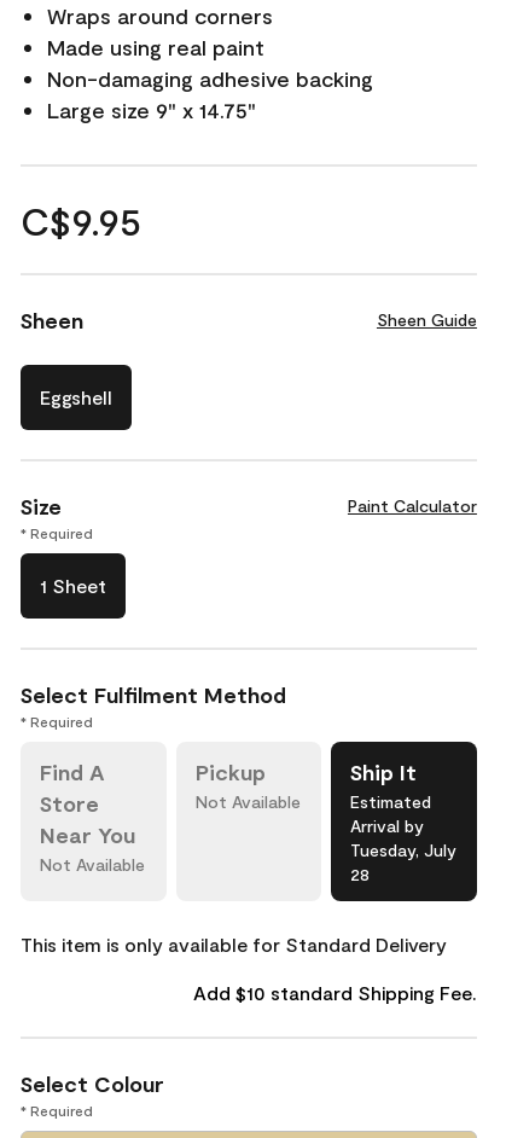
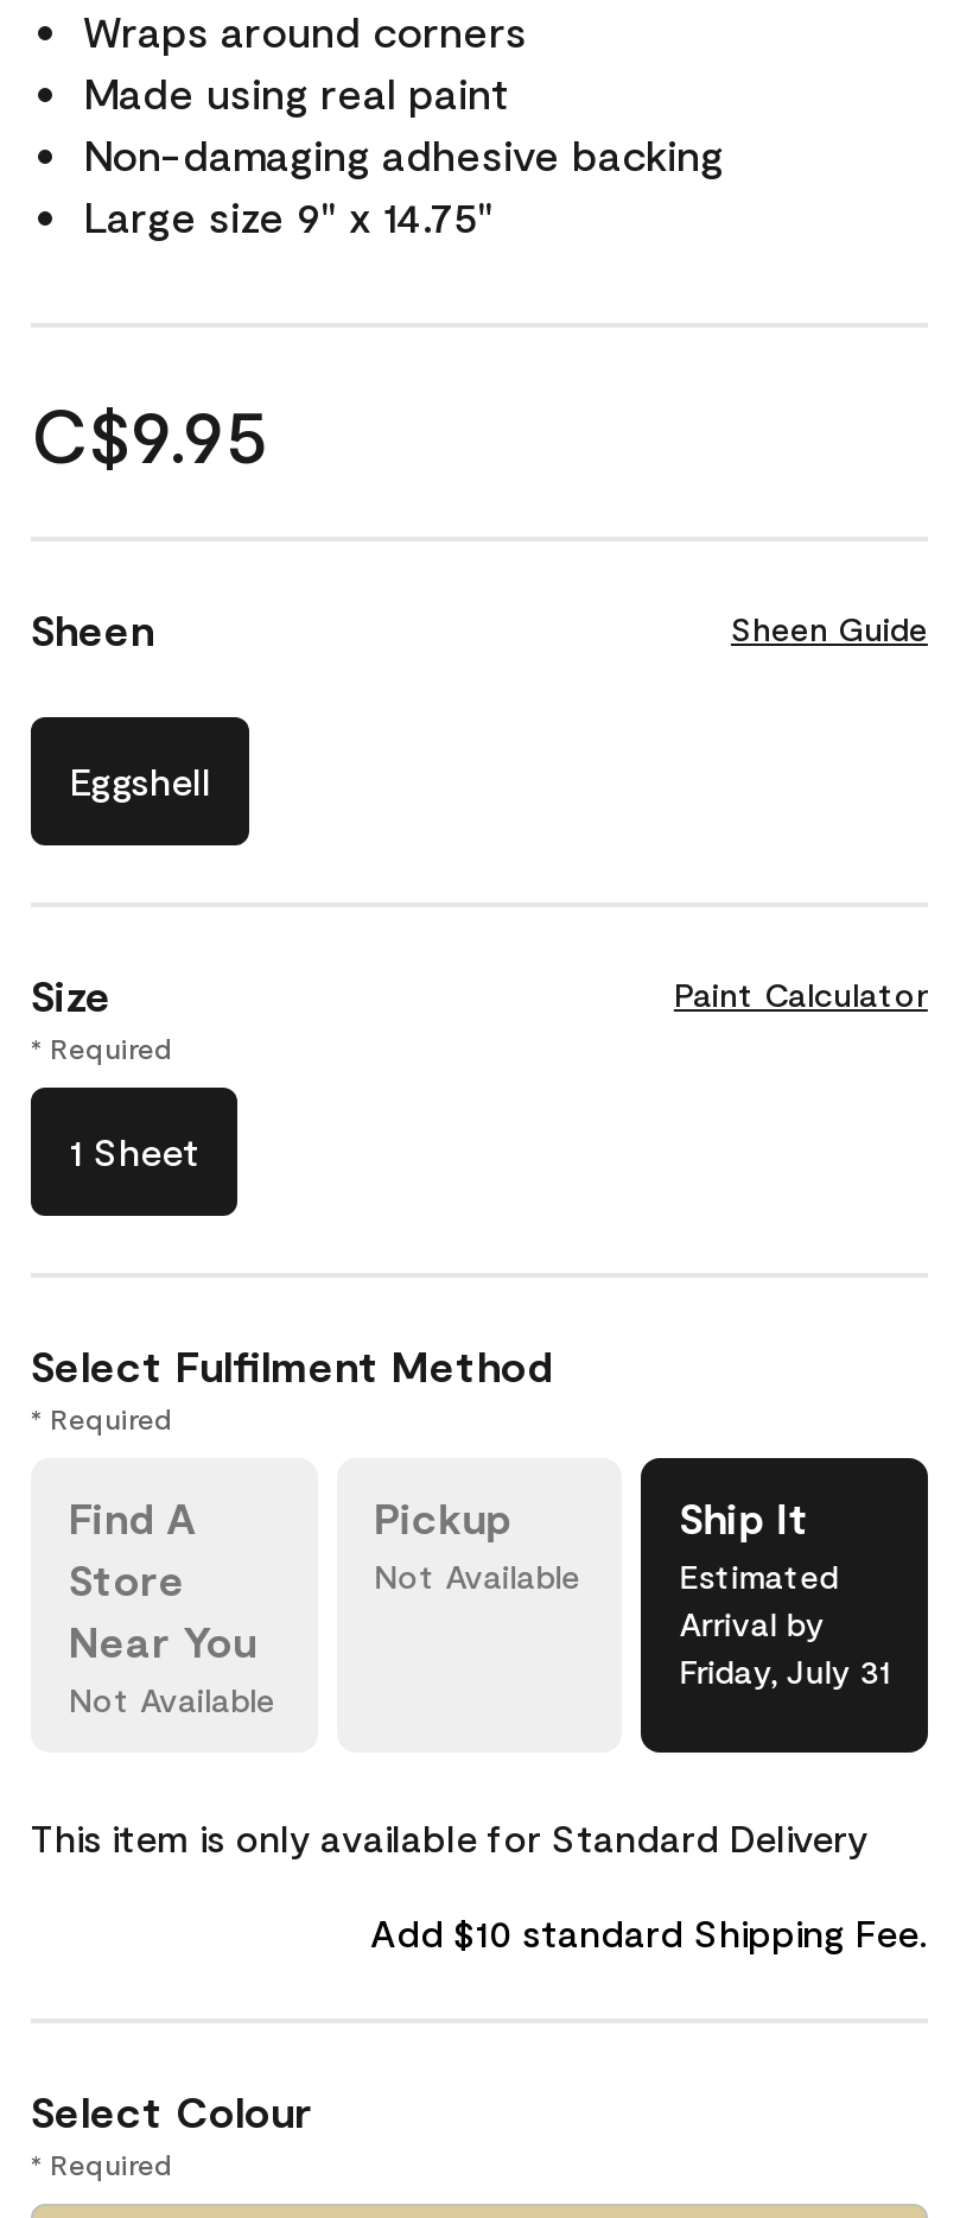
- Tuesday, July
- 28
+ Friday, July 31
